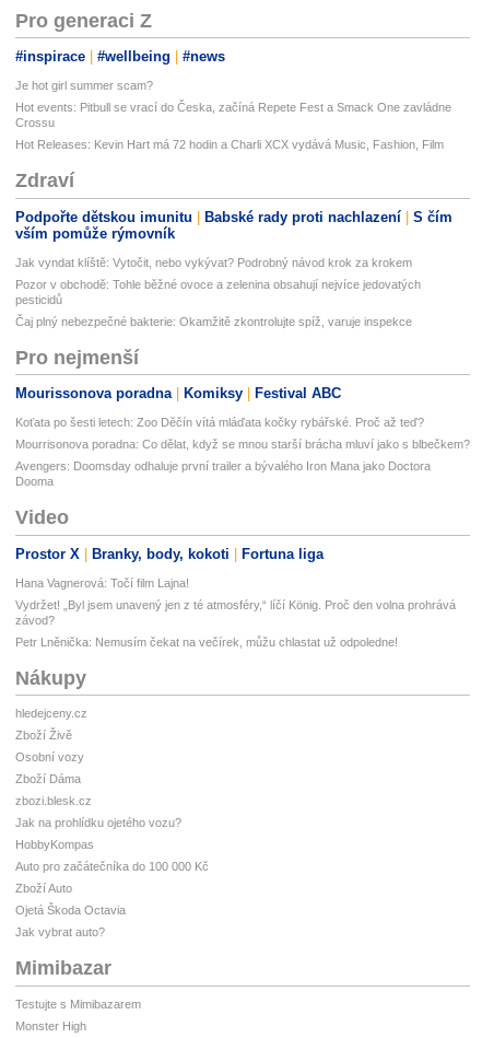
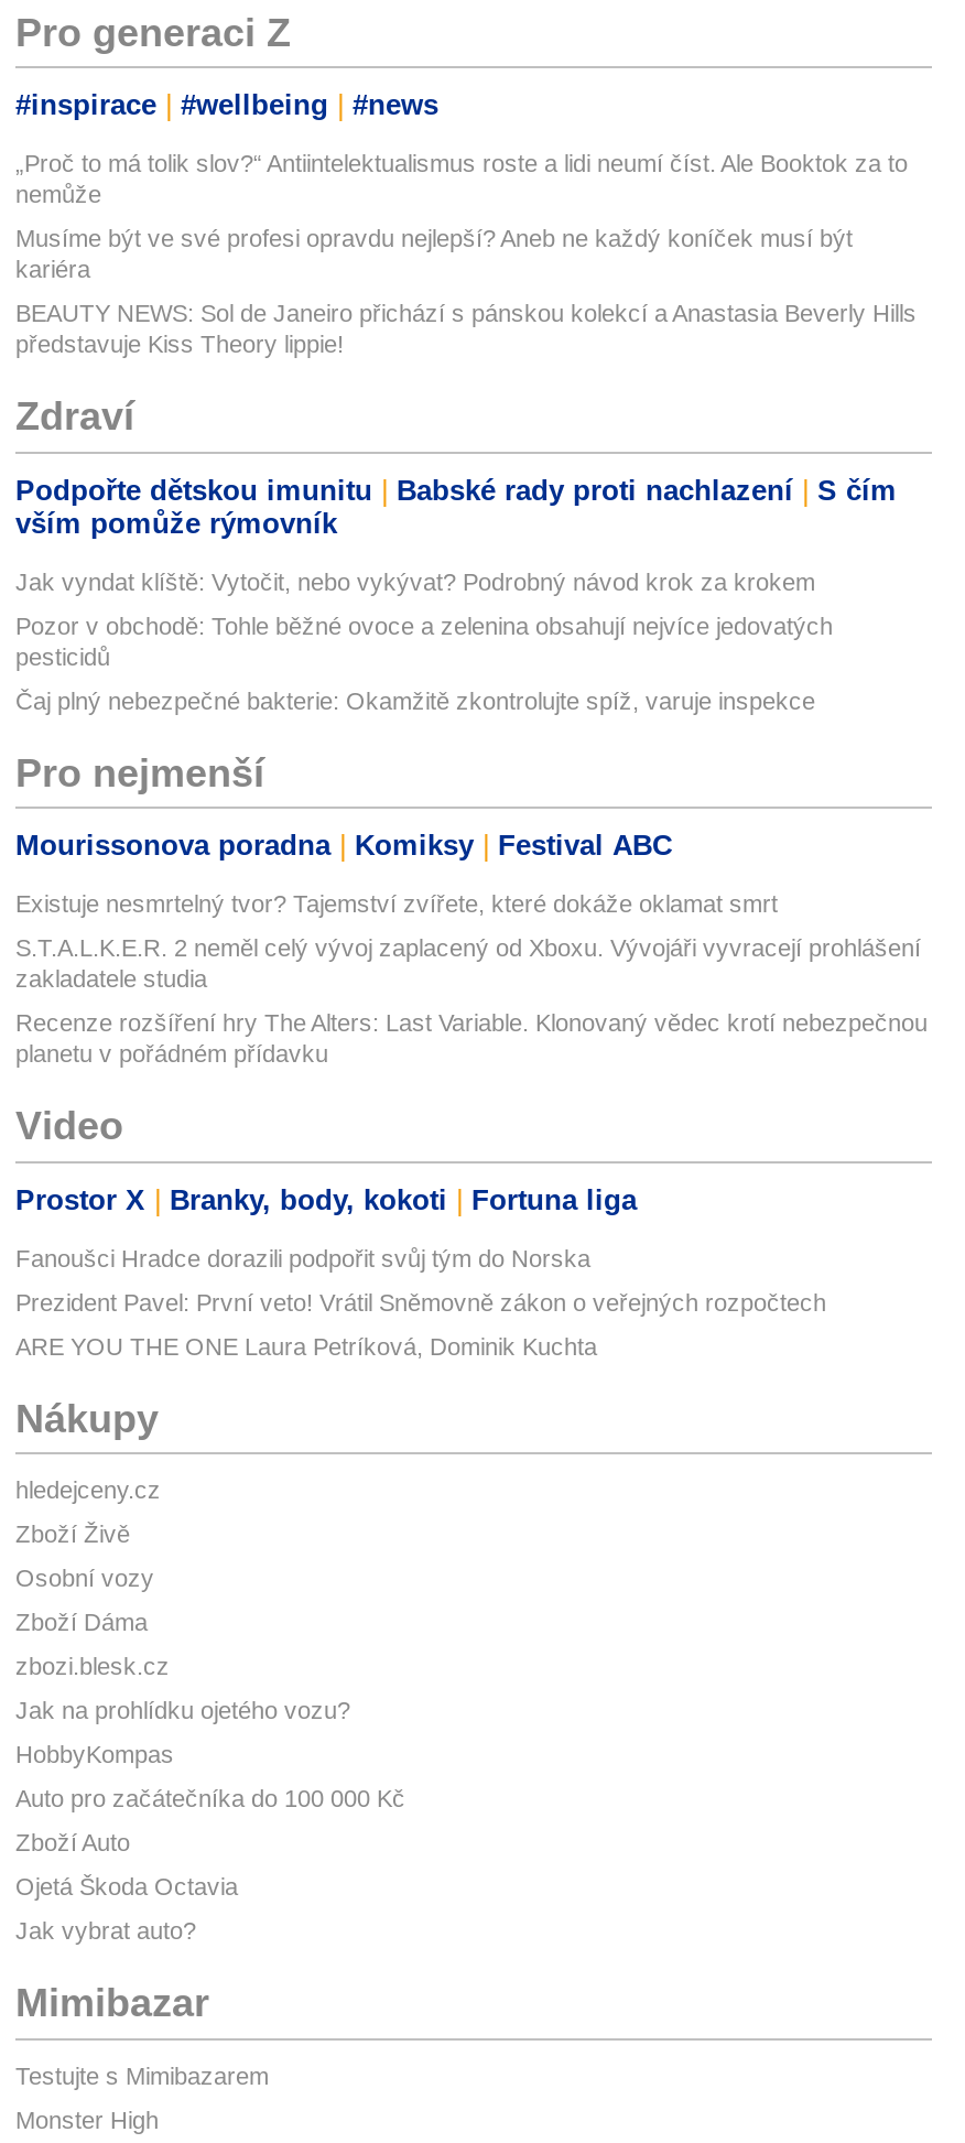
- Je hot girl summer scam?
+ „Proč to má tolik slov?“ Antiintelektualismus roste a lidi neumí číst. Ale Booktok za to
+ nemůže

- Hot events: Pitbull se vrací do Česka, začíná Repete Fest a Smack One zavládne
- Crossu
+ Musíme být ve své profesi opravdu nejlepší? Aneb ne každý koníček musí být
+ kariéra

- Hot Releases: Kevin Hart má 72 hodin a Charli XCX vydává Music, Fashion, Film
+ BEAUTY NEWS: Sol de Janeiro přichází s pánskou kolekcí a Anastasia Beverly Hills
+ představuje Kiss Theory lippie!

- Koťata po šesti letech: Zoo Děčín vítá mláďata kočky rybářské. Proč až teď?
+ Existuje nesmrtelný tvor? Tajemství zvířete, které dokáže oklamat smrt

- Mourrisonova poradna: Co dělat, když se mnou starší brácha mluví jako s blbečkem?
+ S.T.A.L.K.E.R. 2 neměl celý vývoj zaplacený od Xboxu. Vývojáři vyvracejí prohlášení
+ zakladatele studia

- Avengers: Doomsday odhaluje první trailer a bývalého Iron Mana jako Doctora
- Dooma
+ Recenze rozšíření hry The Alters: Last Variable. Klonovaný vědec krotí nebezpečnou
+ planetu v pořádném přídavku

- Hana Vagnerová: Točí film Lajna!
+ Fanoušci Hradce dorazili podpořit svůj tým do Norska

- Vydržet! „Byl jsem unavený jen z té atmosféry,“ líčí König. Proč den volna prohrává
- závod?
+ Prezident Pavel: První veto! Vrátil Sněmovně zákon o veřejných rozpočtech

- Petr Lněnička: Nemusím čekat na večírek, můžu chlastat už odpoledne!
+ ARE YOU THE ONE Laura Petríková, Dominik Kuchta
